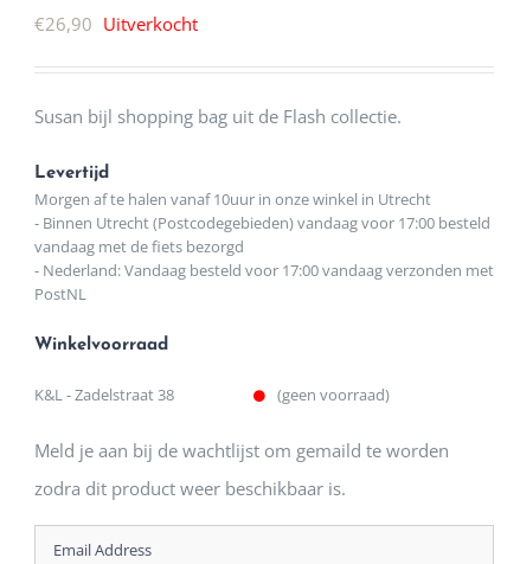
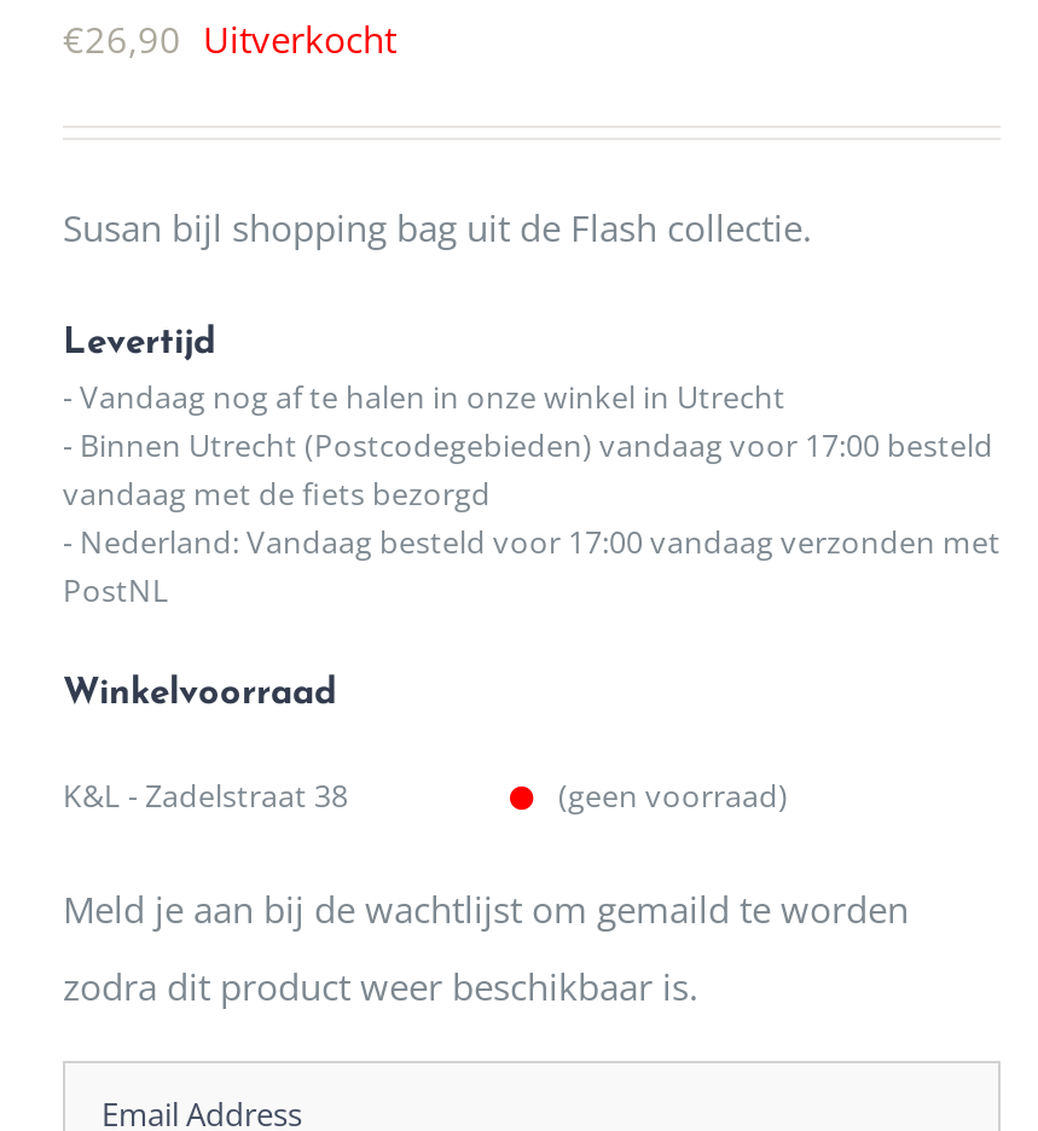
- Morgen af te halen vanaf 10uur in onze winkel in Utrecht
+ - Vandaag nog af te halen in onze winkel in Utrecht
